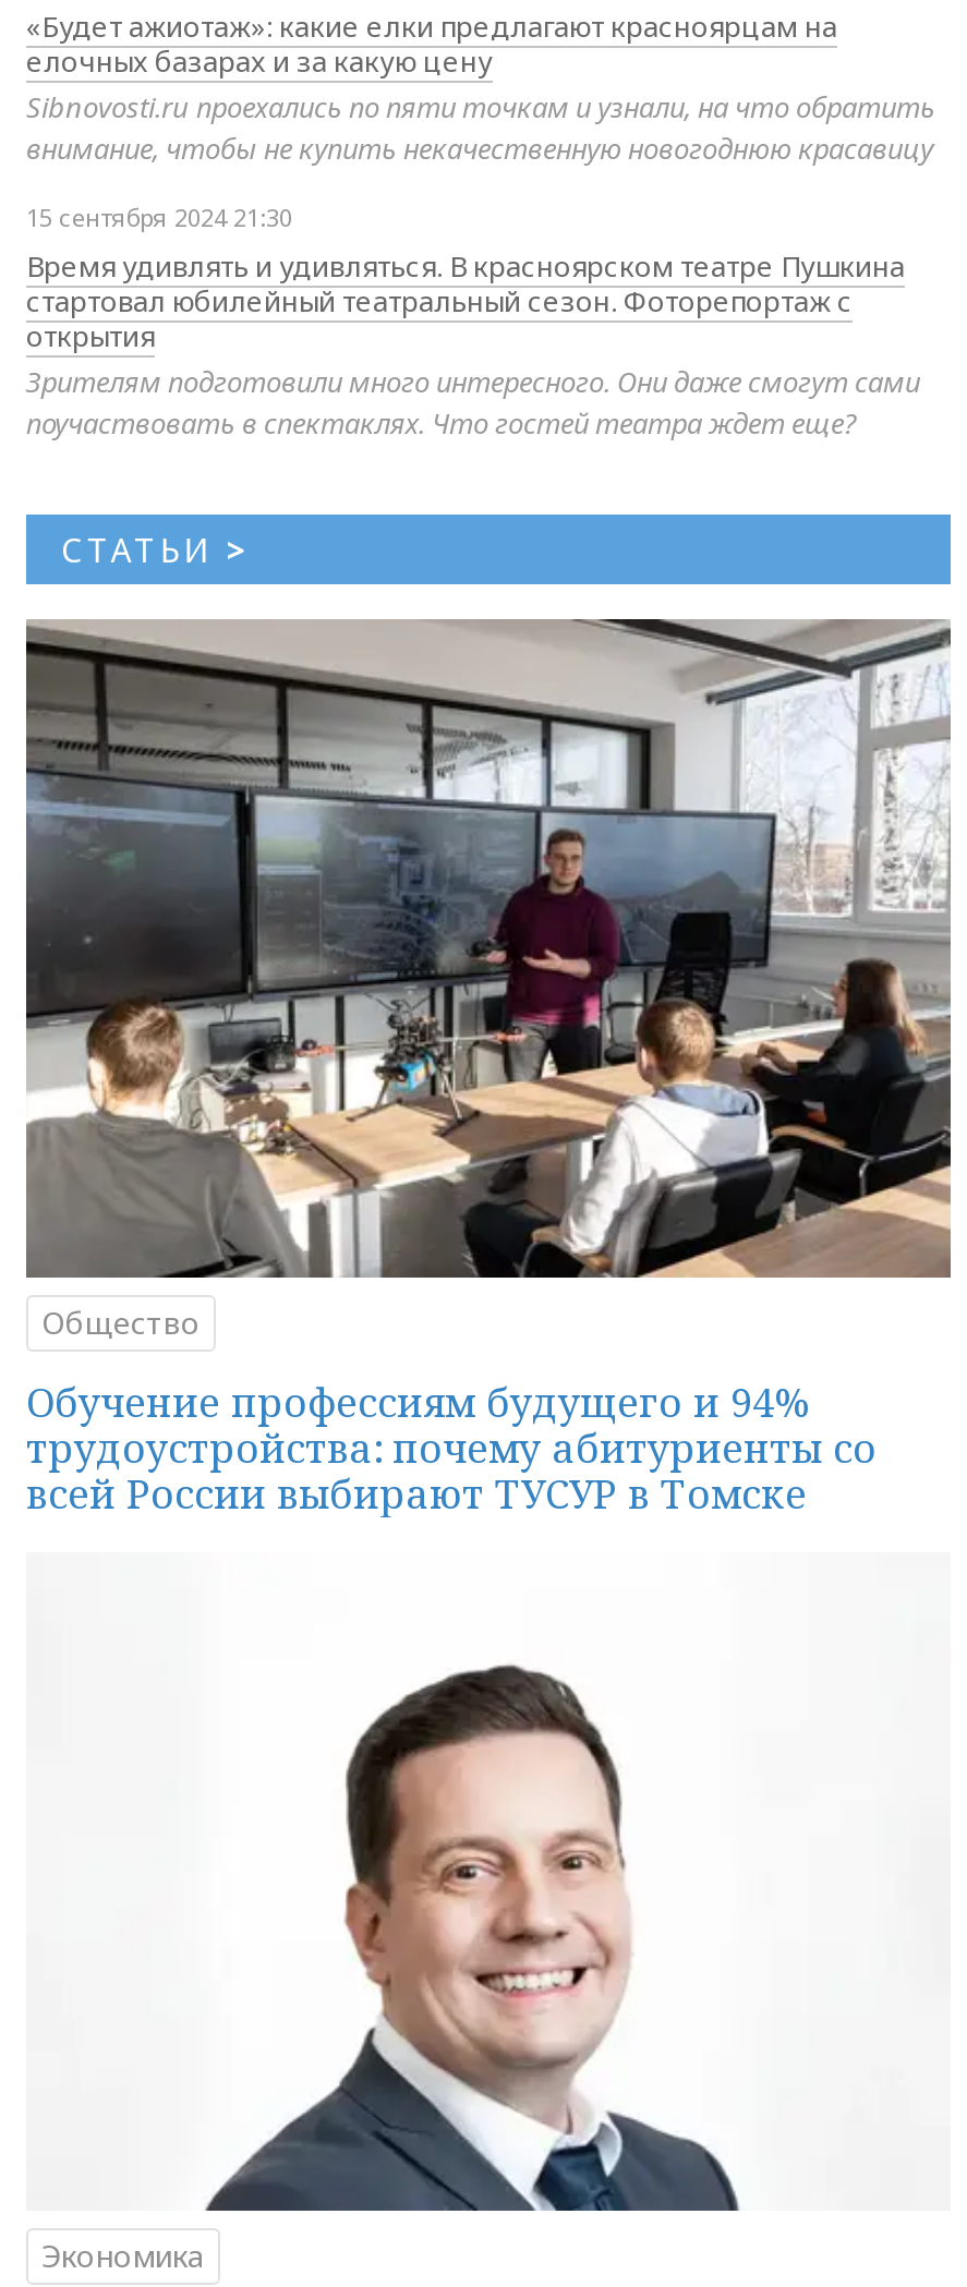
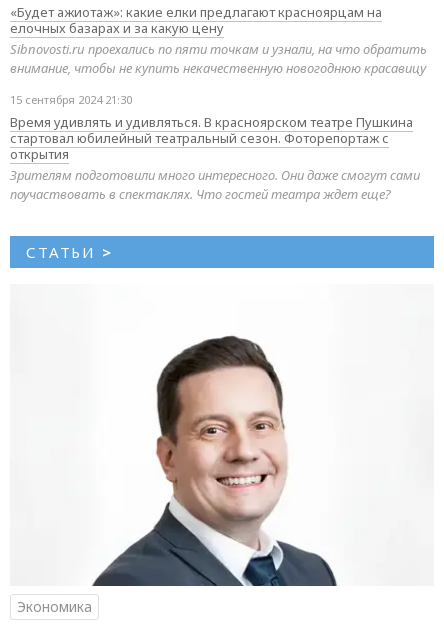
- [image]
- Общество
- Обучение профессиям будущего и 94%
- трудоустройства: почему абитуриенты со
- всей России выбирают ТУСУР в Томске
